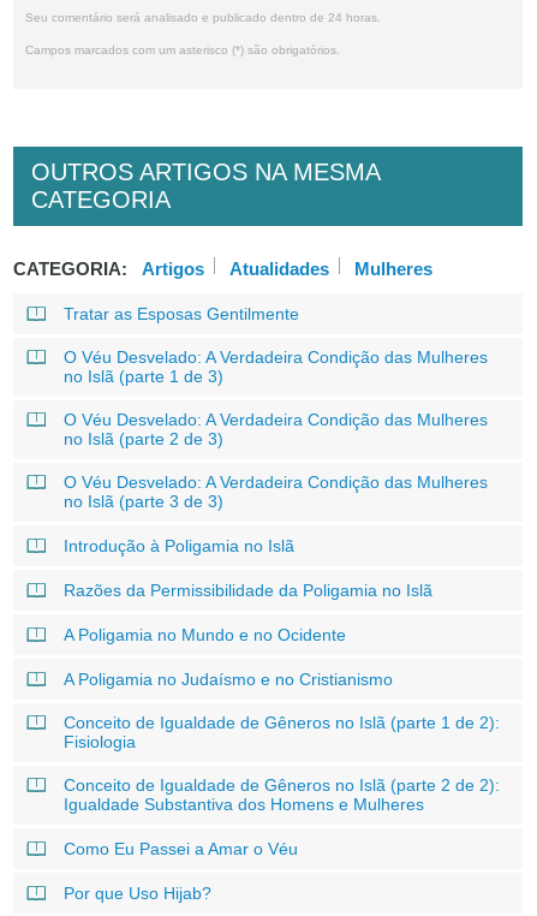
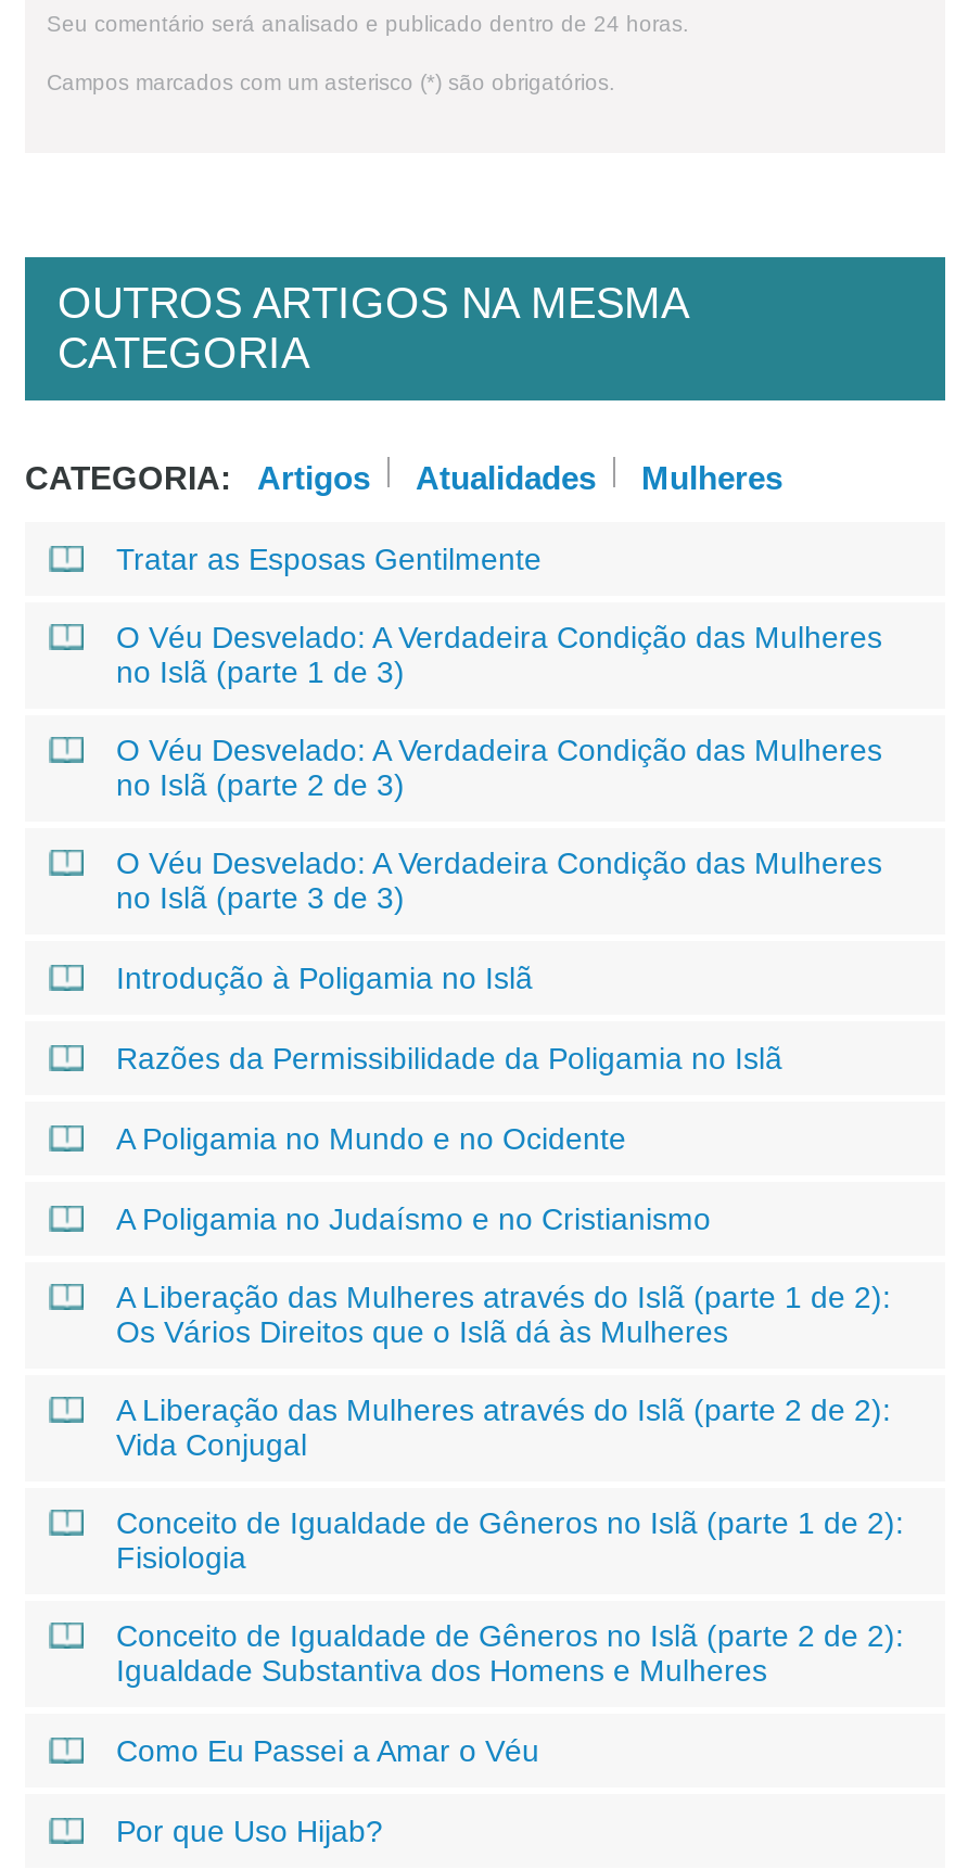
+ A Liberação das Mulheres através do Islã (parte 1 de 2):
+ Os Vários Direitos que o Islã dá às Mulheres
+ A Liberação das Mulheres através do Islã (parte 2 de 2):
+ Vida Conjugal
